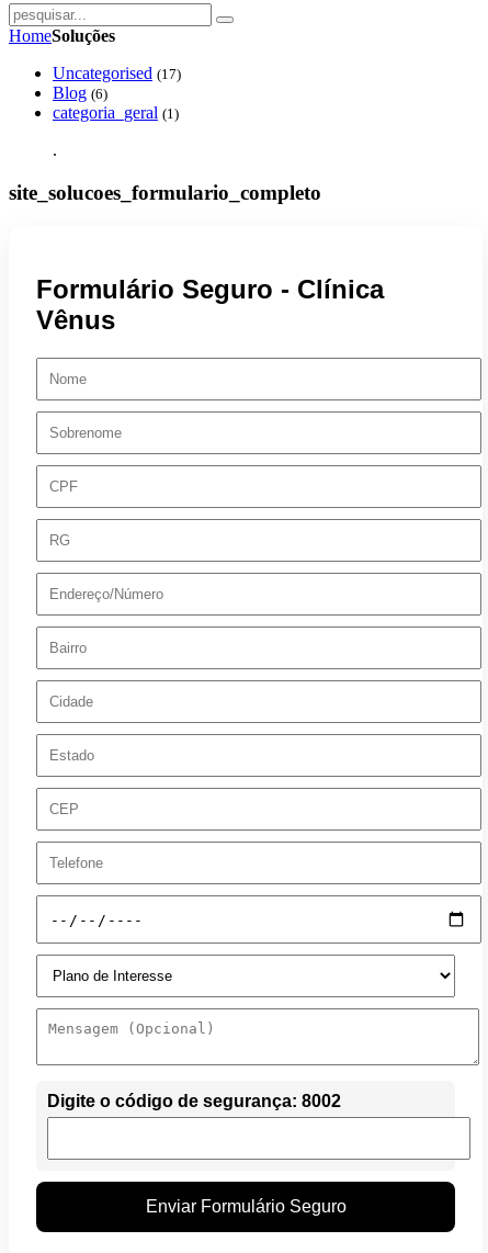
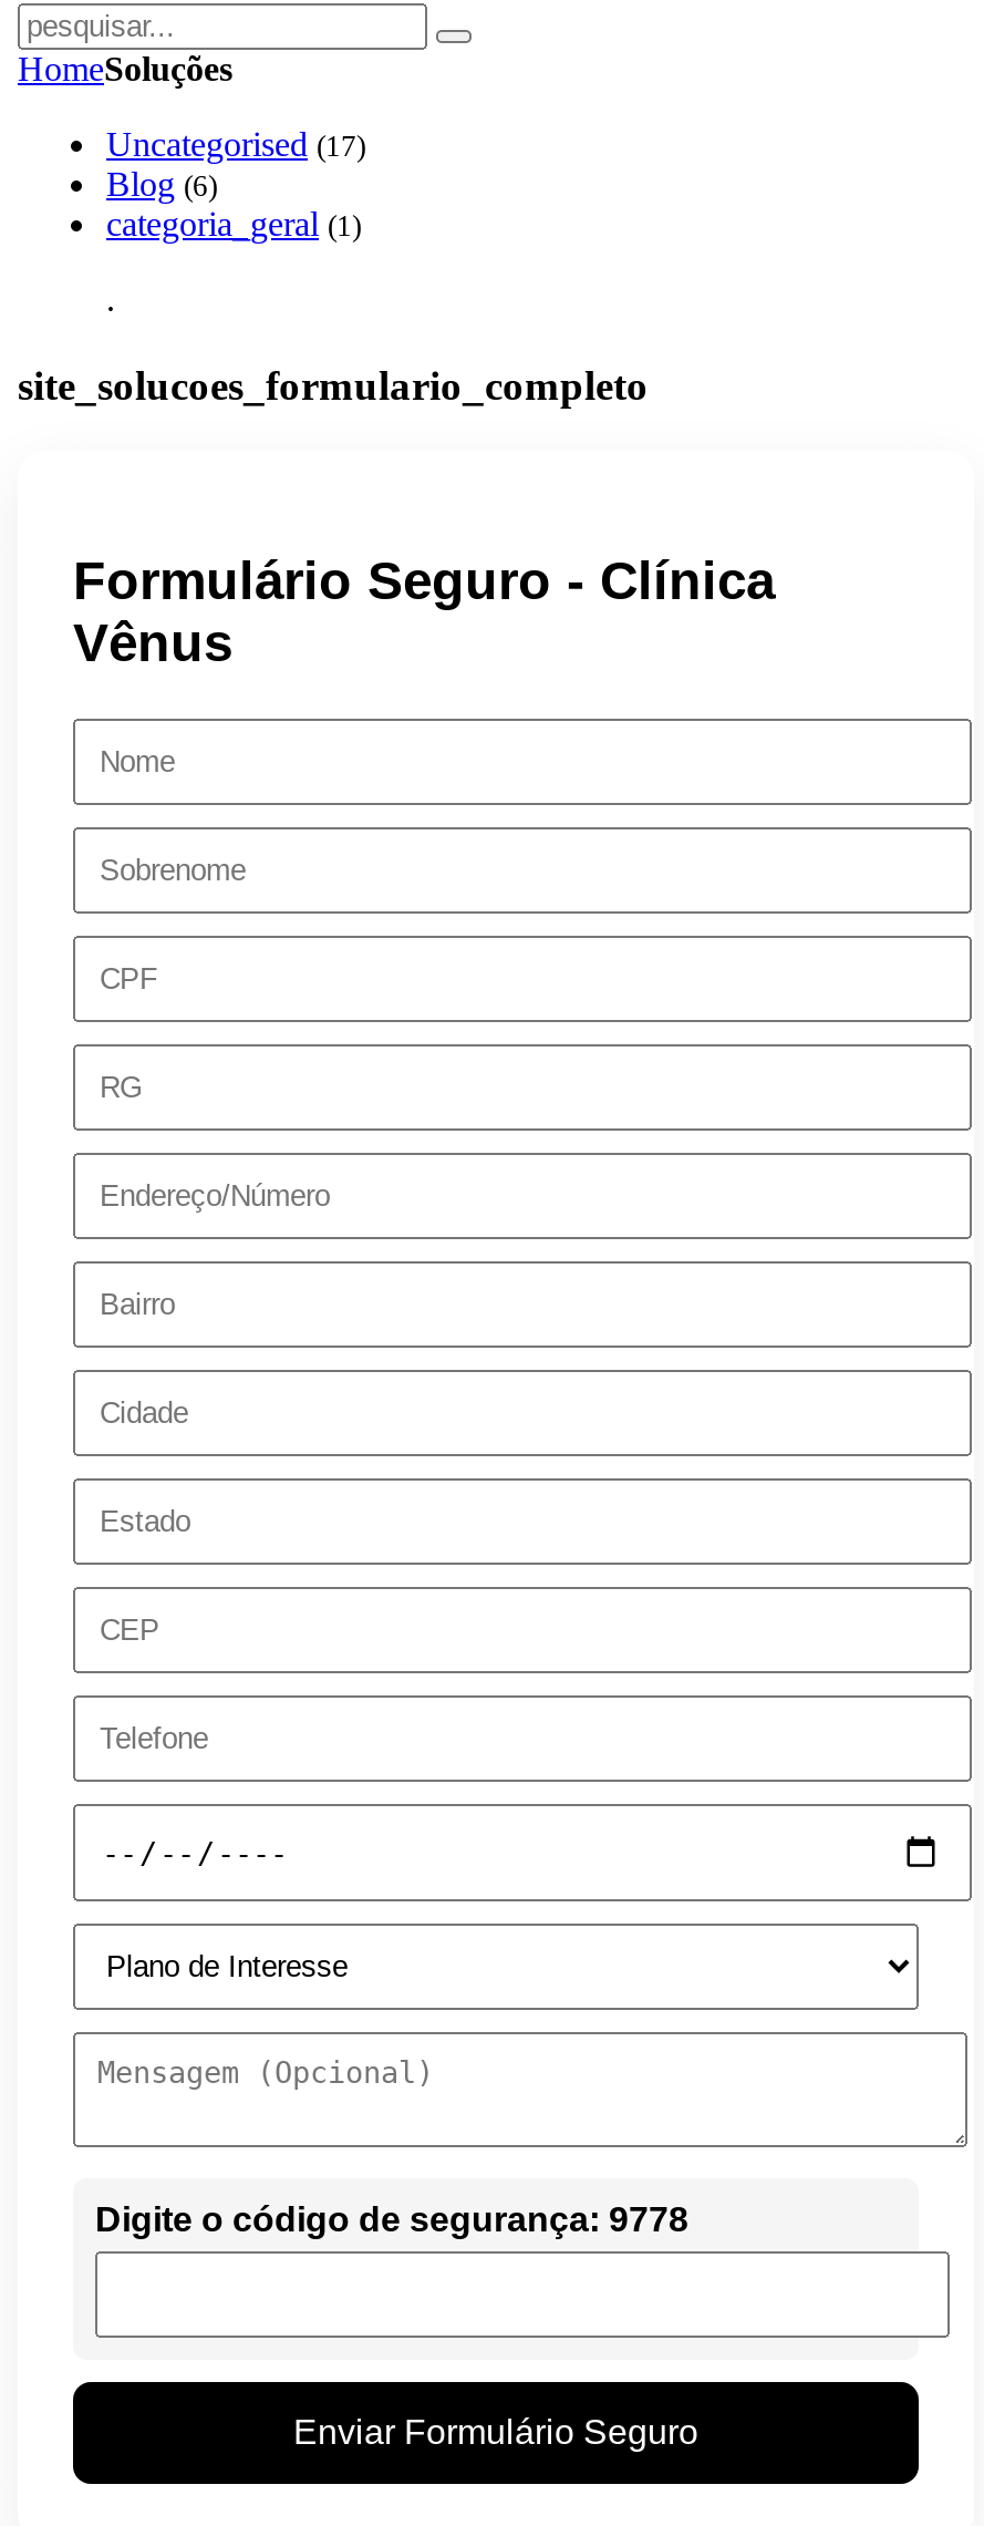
- Digite o código de segurança: 8002
+ Digite o código de segurança: 9778
